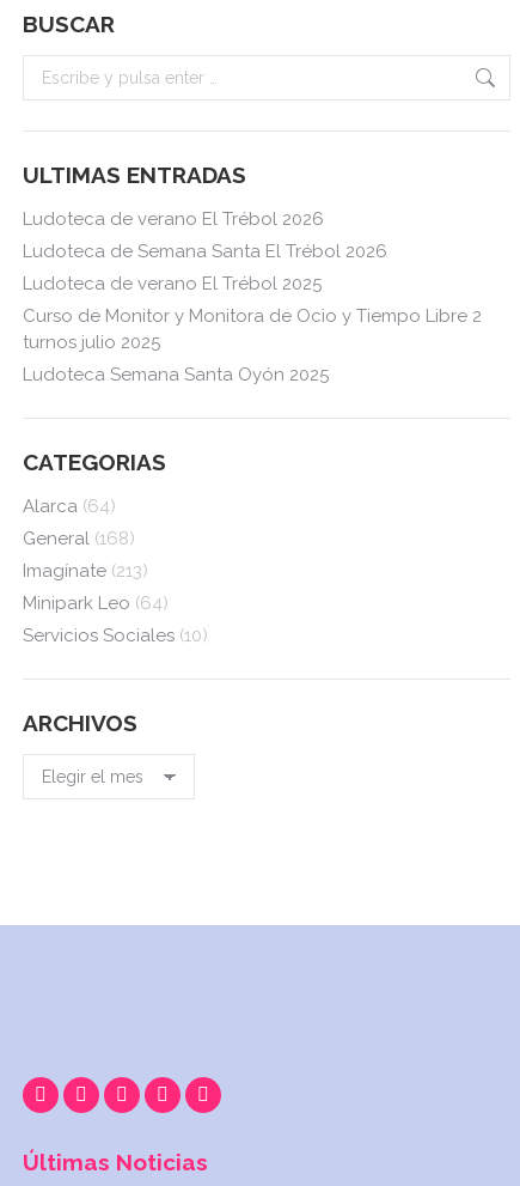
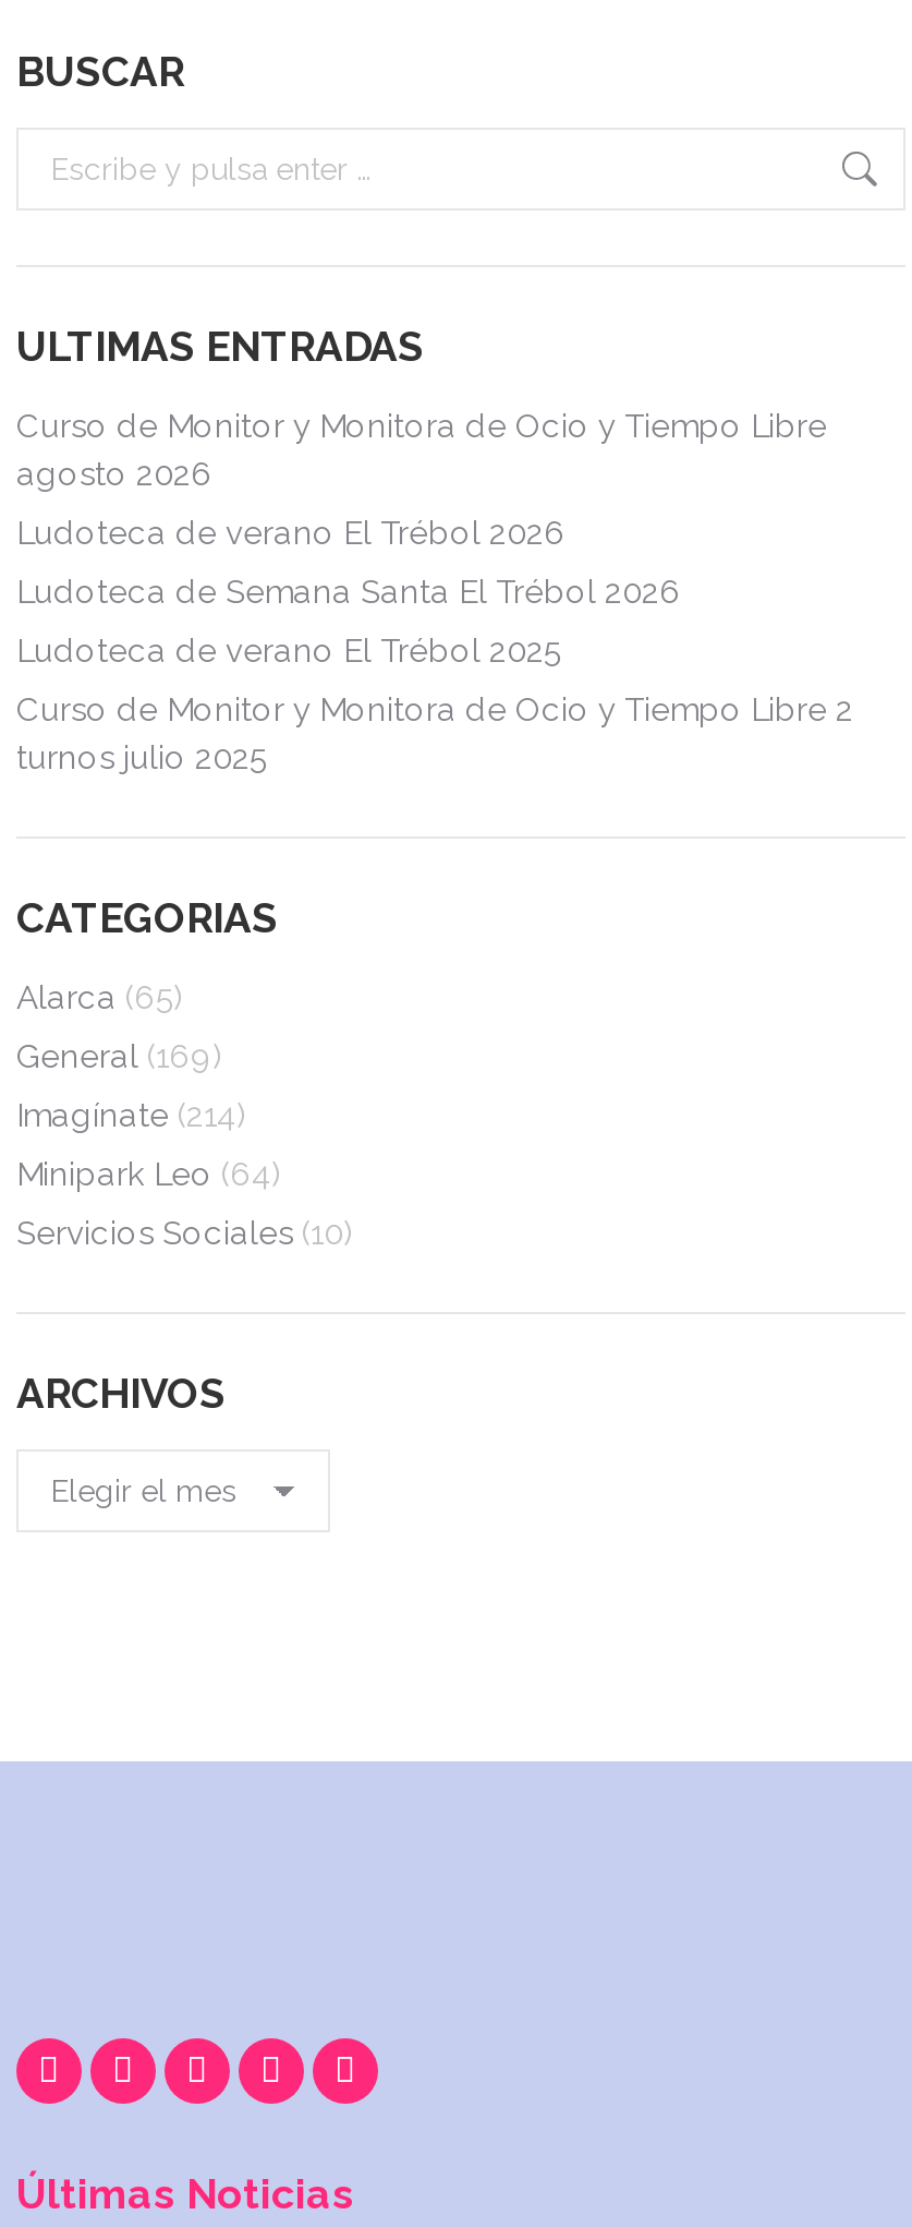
+ Curso de Monitor y Monitora de Ocio y Tiempo Libre
+ agosto 2026

moved down: Ludoteca de verano El Trébol 2026 | Ludoteca de Semana Santa El Trébol 2026 | Ludoteca de verano El Trébol 2025 | Curso de Monitor y Monitora de Ocio y Tiempo Libre 2 | turnos julio 2025

- Ludoteca Semana Santa Oyón 2025

- Alarca (64)
+ Alarca (65)

- General (168)
+ General (169)

- Imagínate (213)
+ Imagínate (214)
